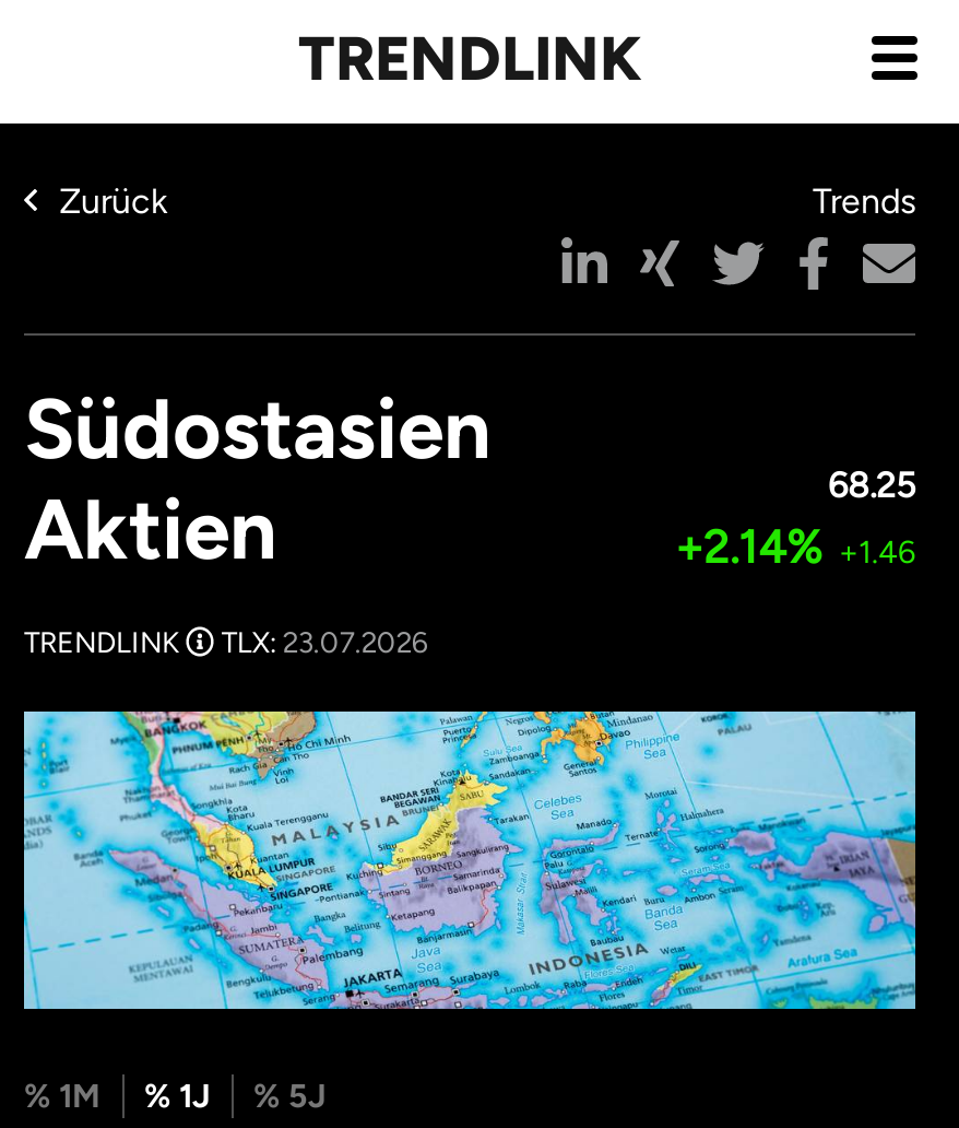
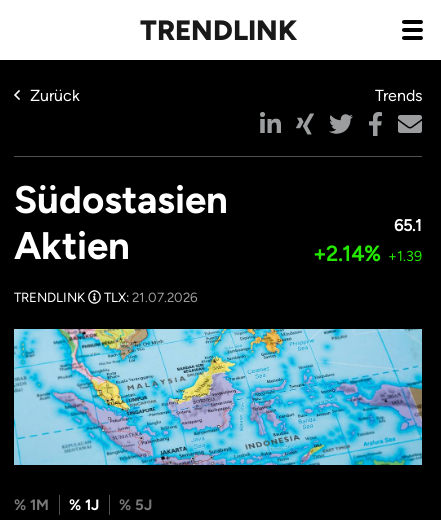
- 68.25
+ 65.1

- +2.14% +1.46
+ +2.14% +1.39

- TRENDLINK TLX: 23.07.2026
+ TRENDLINK TLX: 21.07.2026
